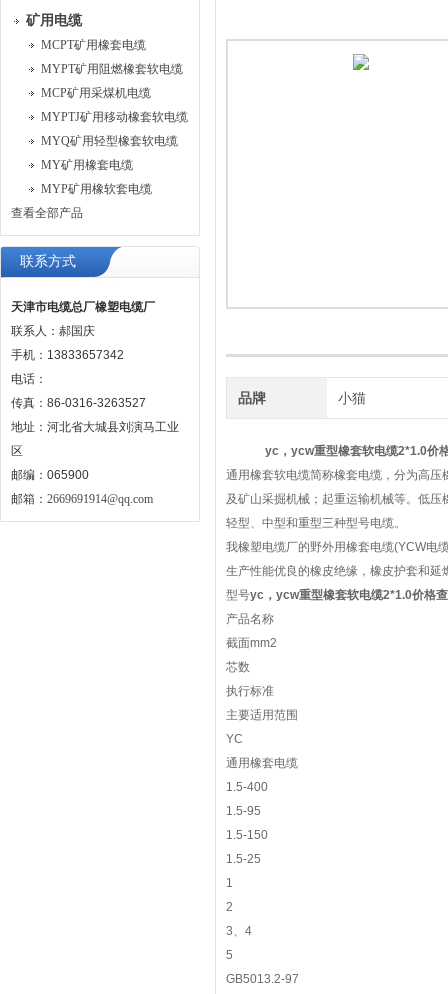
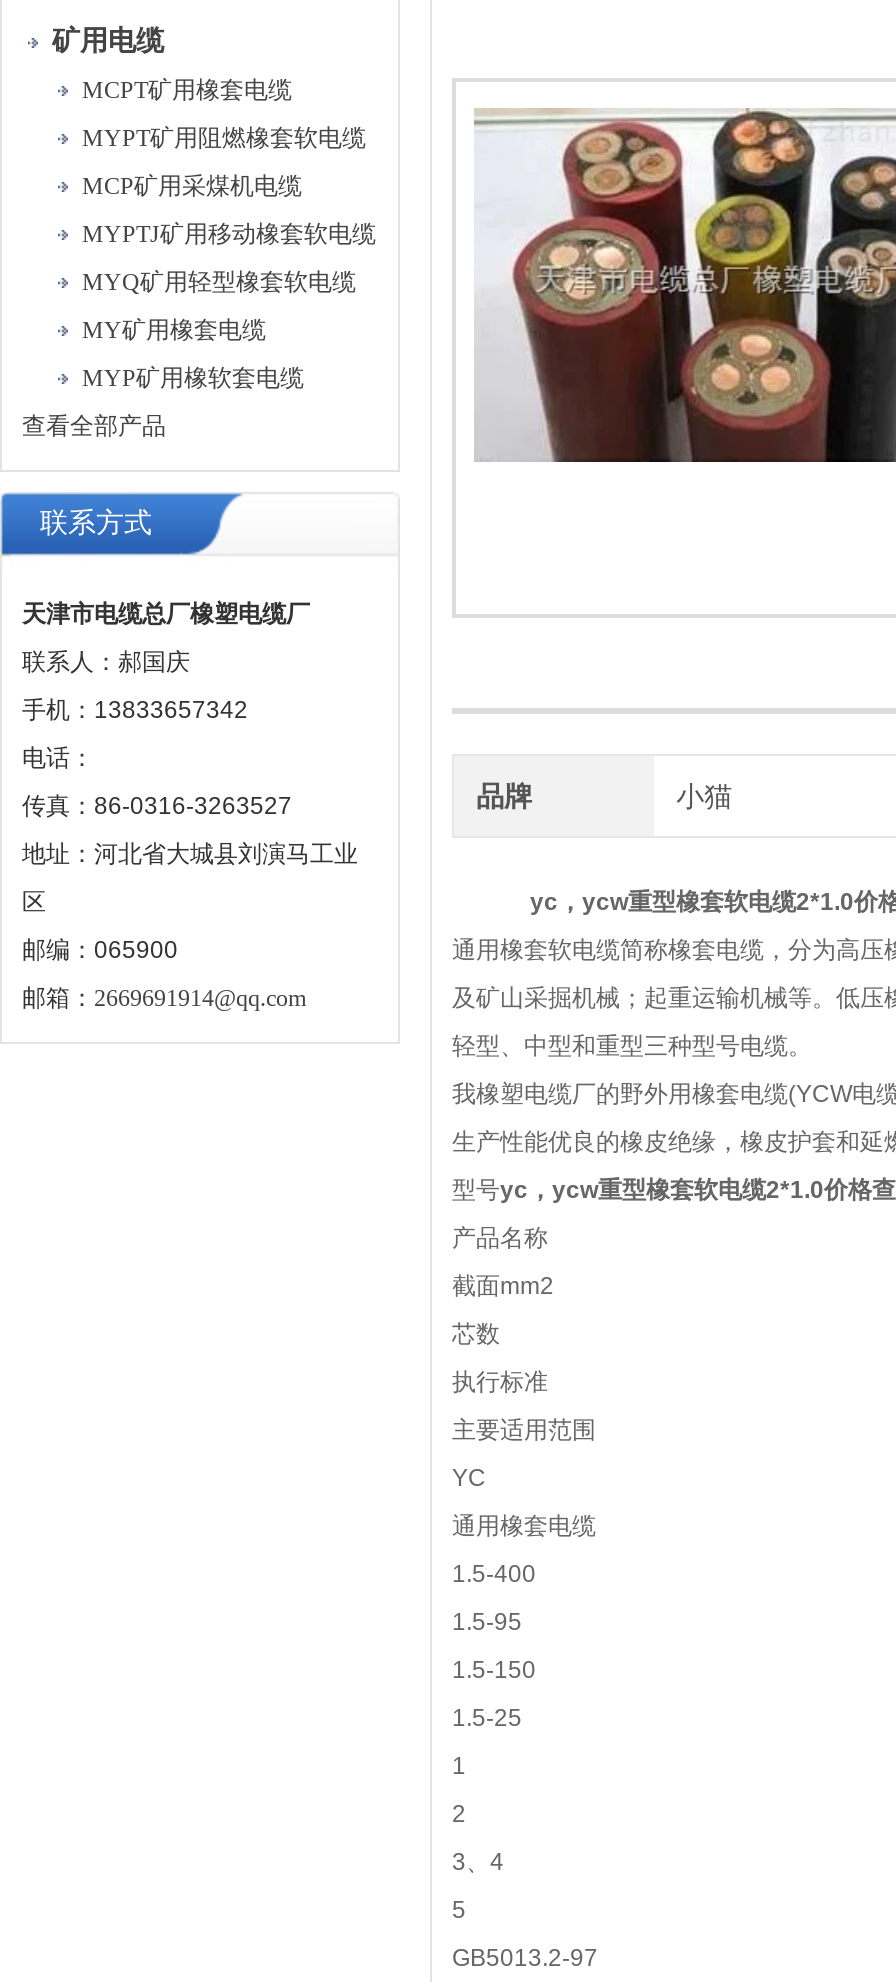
+ [image]
